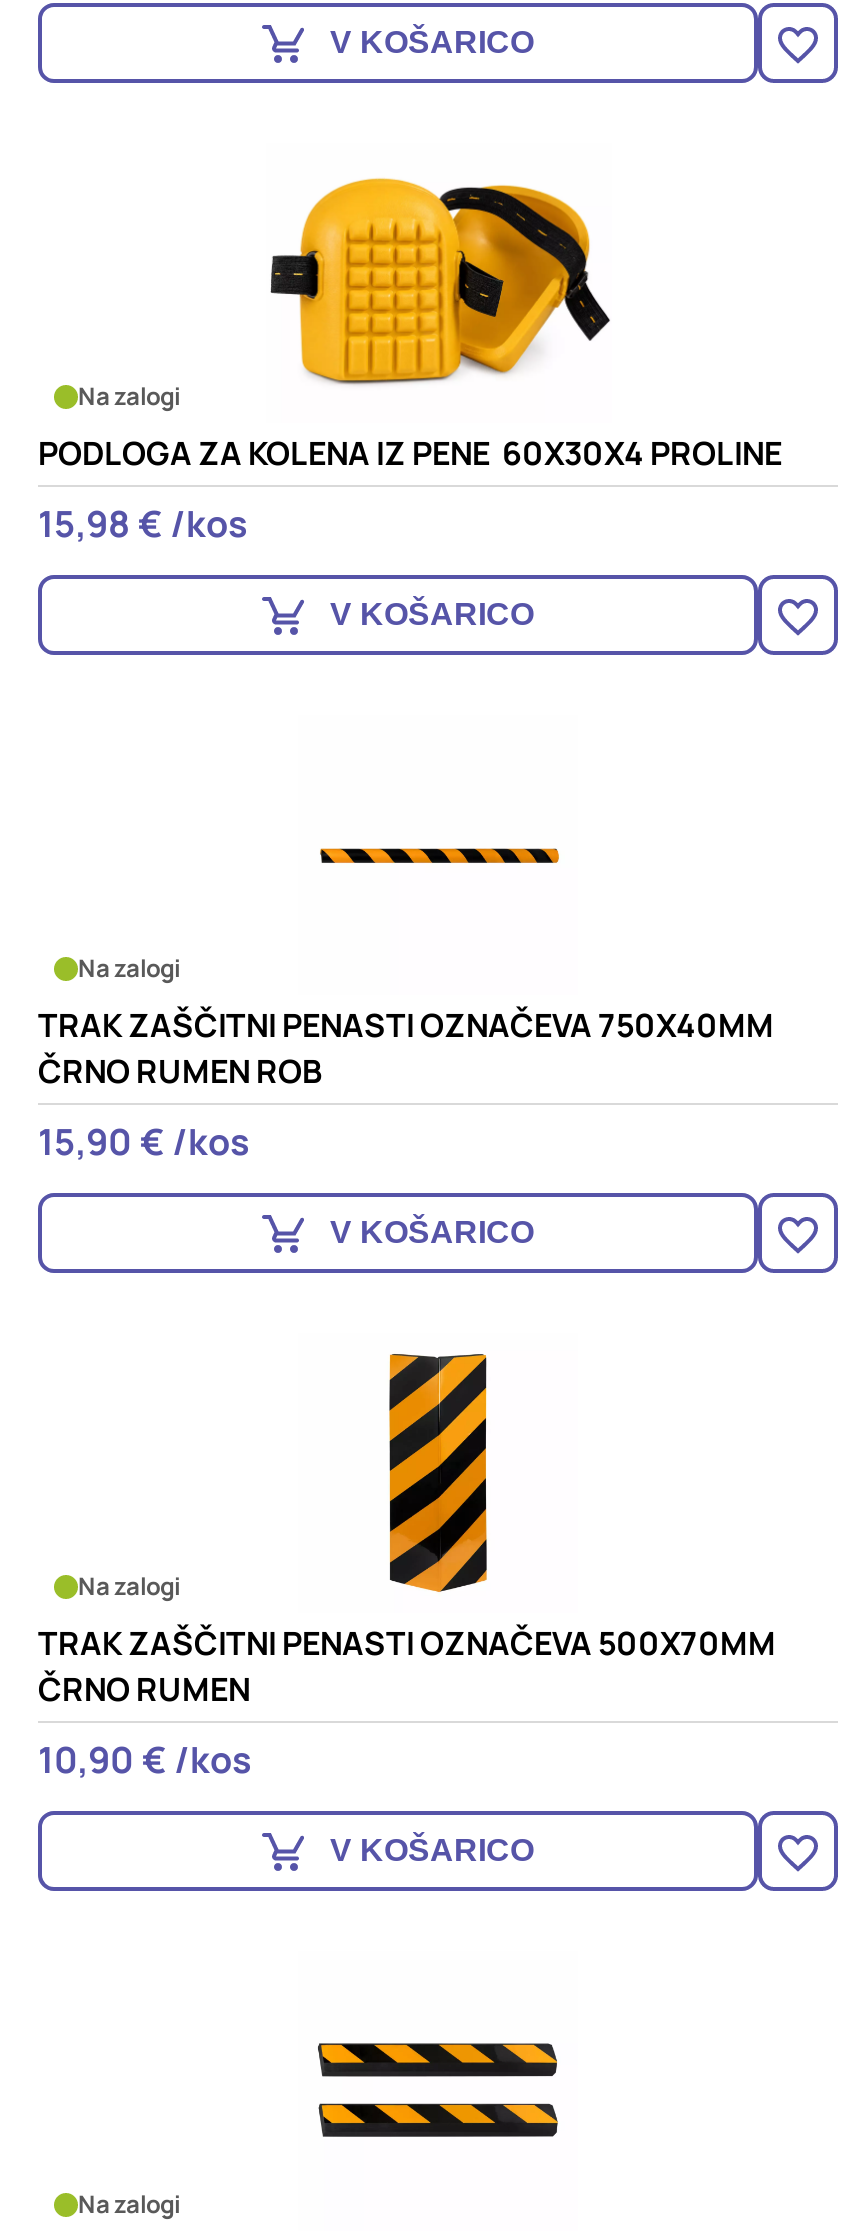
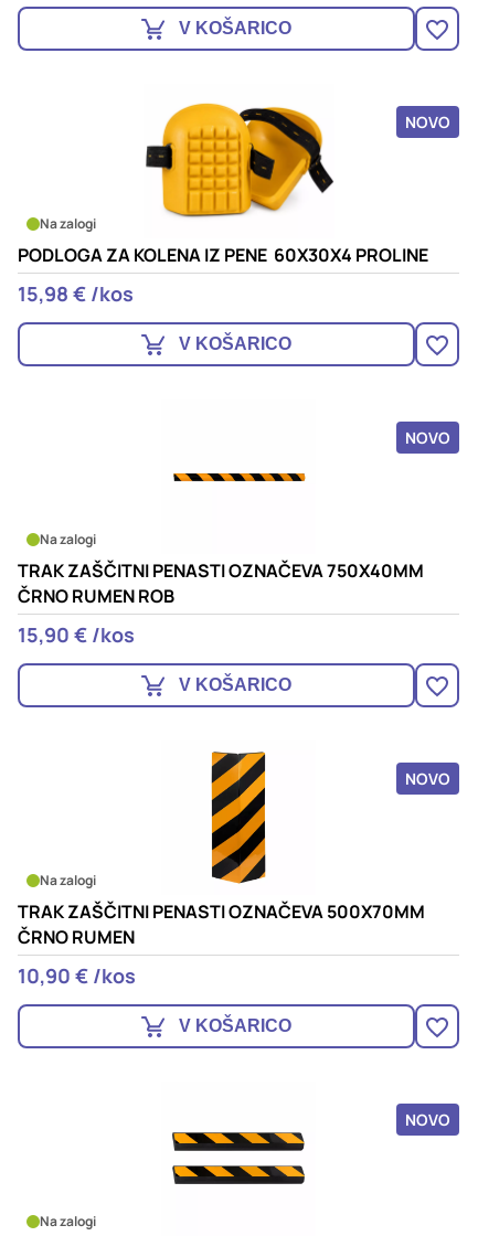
+ NOVO

+ NOVO

+ NOVO

+ NOVO
